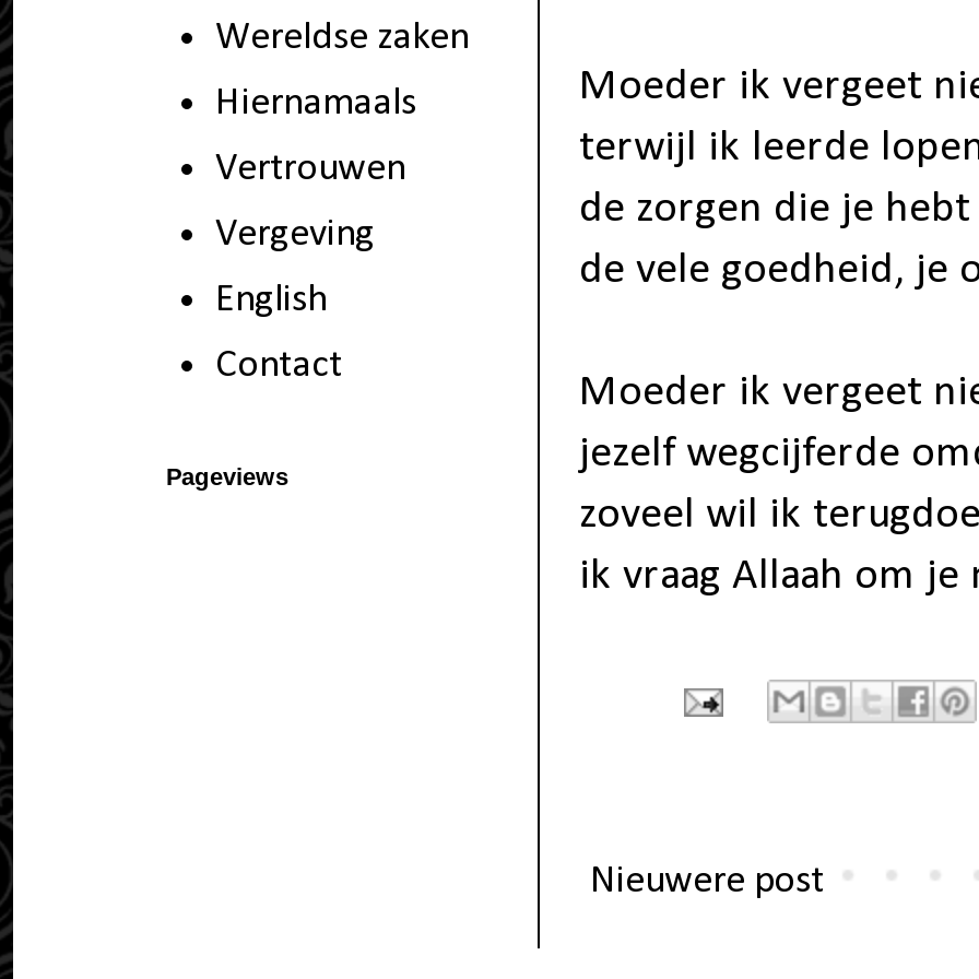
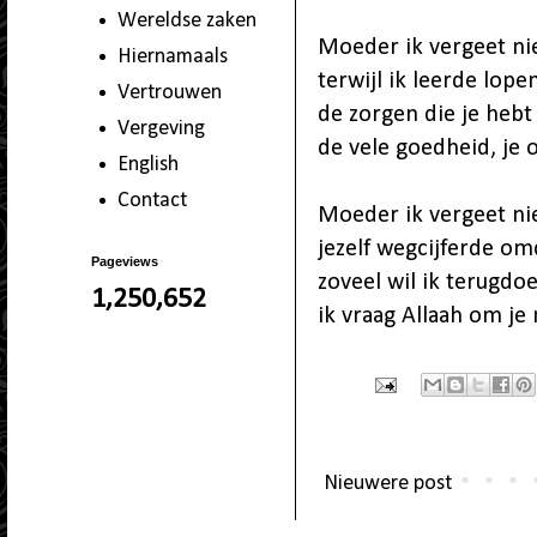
+ 1,250,652
